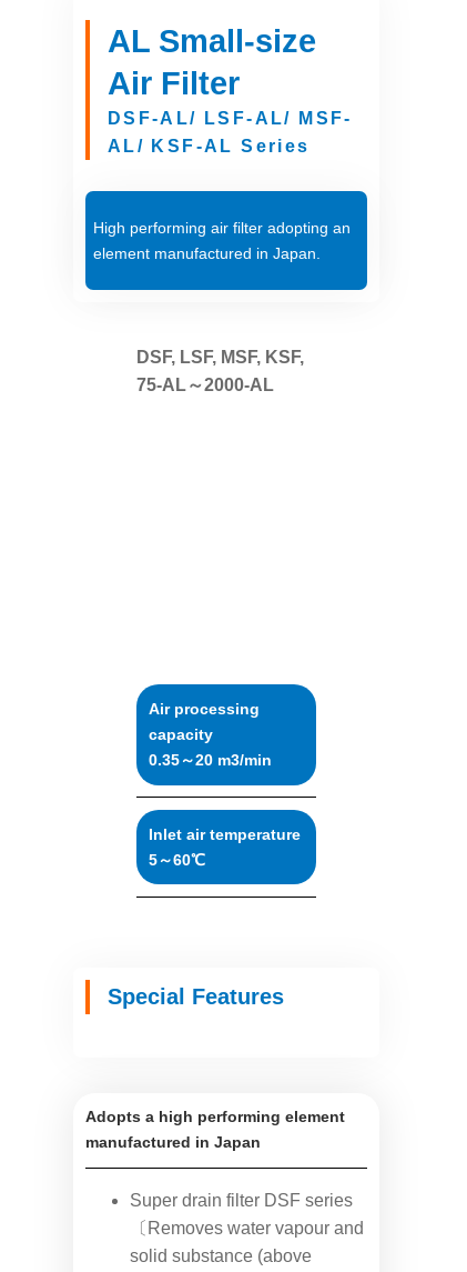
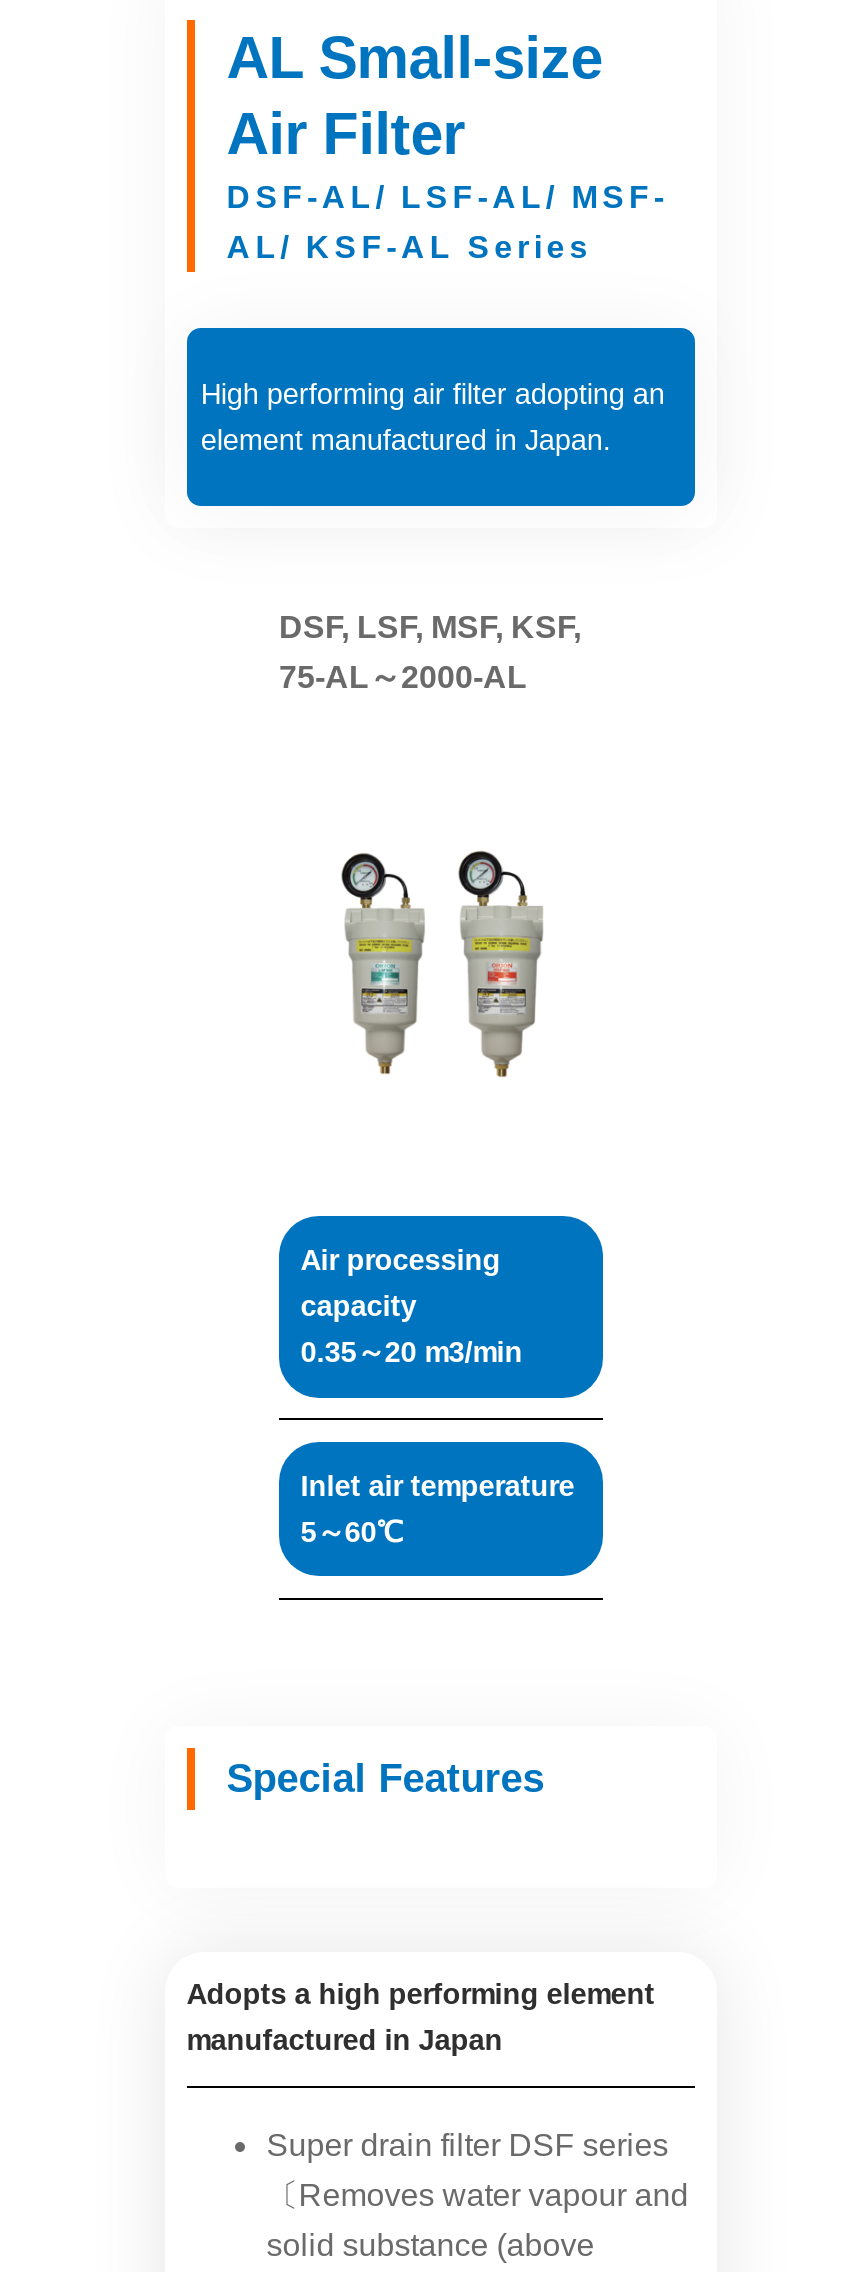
+ [image]

+ [image]
